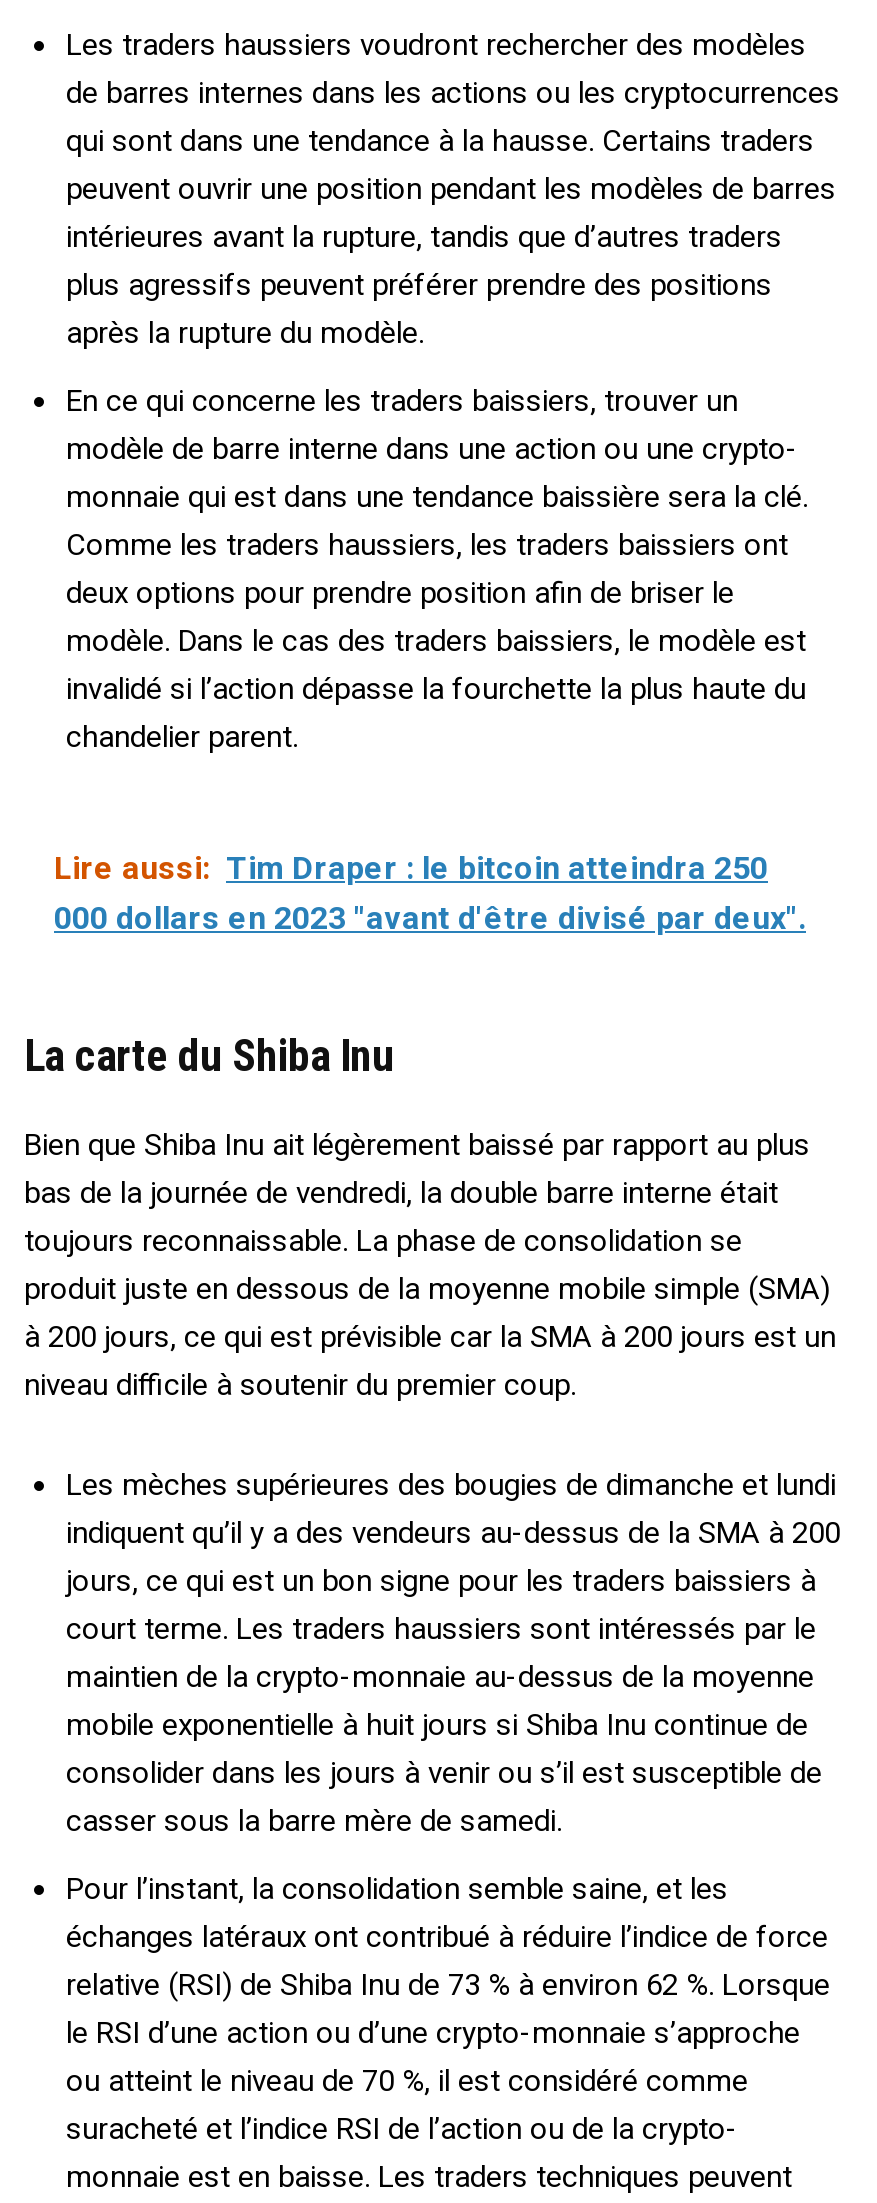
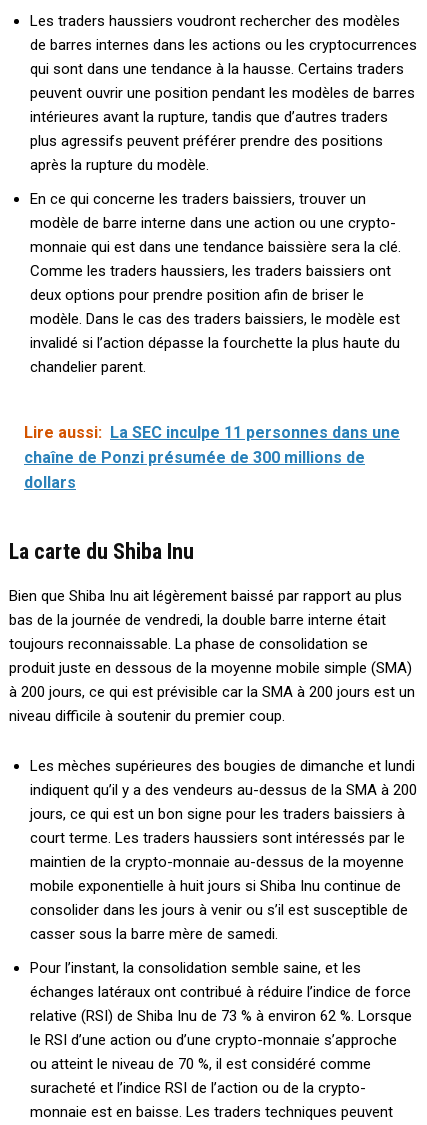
- Lire aussi: Tim Draper : le bitcoin atteindra 250
- 000 dollars en 2023 "avant d'être divisé par deux".
+ Lire aussi: La SEC inculpe 11 personnes dans une
+ chaîne de Ponzi présumée de 300 millions de
+ dollars
